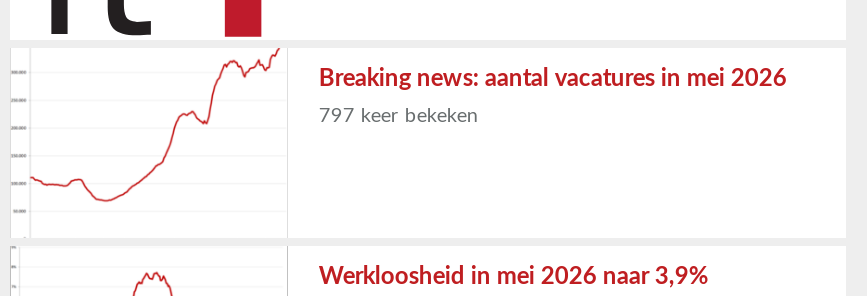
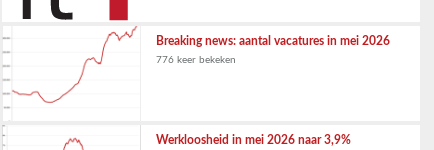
- 797 keer bekeken
+ 776 keer bekeken
